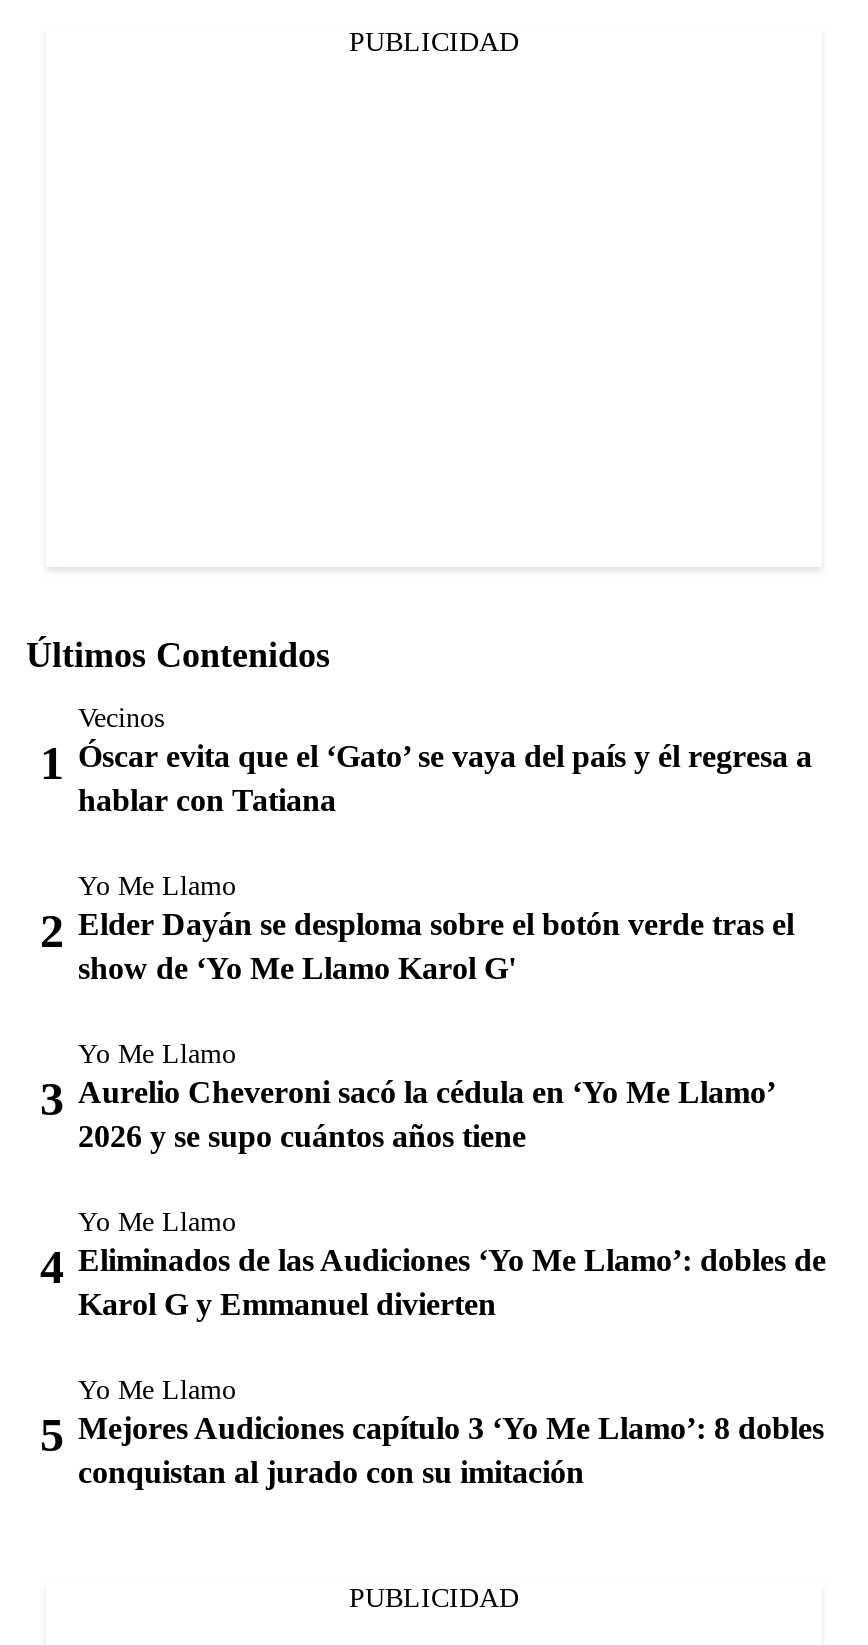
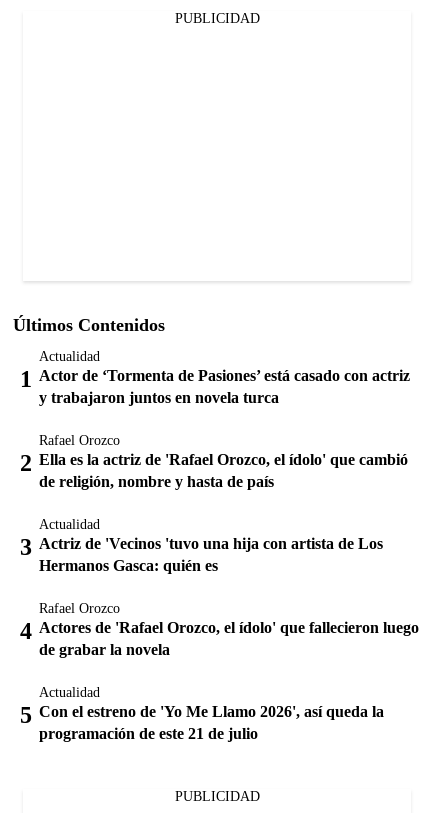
- Vecinos
- Óscar evita que el ‘Gato’ se vaya del país y él regresa a
- hablar con Tatiana
+ Actualidad
+ Actor de ‘Tormenta de Pasiones’ está casado con actriz
+ y trabajaron juntos en novela turca

- Yo Me Llamo
- Elder Dayán se desploma sobre el botón verde tras el
- show de ‘Yo Me Llamo Karol G'
+ Rafael Orozco
+ Ella es la actriz de 'Rafael Orozco, el ídolo' que cambió
+ de religión, nombre y hasta de país

- Yo Me Llamo
- Aurelio Cheveroni sacó la cédula en ‘Yo Me Llamo’
- 2026 y se supo cuántos años tiene
+ Actualidad
+ Actriz de 'Vecinos 'tuvo una hija con artista de Los
+ Hermanos Gasca: quién es

- Yo Me Llamo
- Eliminados de las Audiciones ‘Yo Me Llamo’: dobles de
- Karol G y Emmanuel divierten
+ Rafael Orozco
+ Actores de 'Rafael Orozco, el ídolo' que fallecieron luego
+ de grabar la novela

- Yo Me Llamo
- Mejores Audiciones capítulo 3 ‘Yo Me Llamo’: 8 dobles
- conquistan al jurado con su imitación
+ Actualidad
+ Con el estreno de 'Yo Me Llamo 2026', así queda la
+ programación de este 21 de julio
